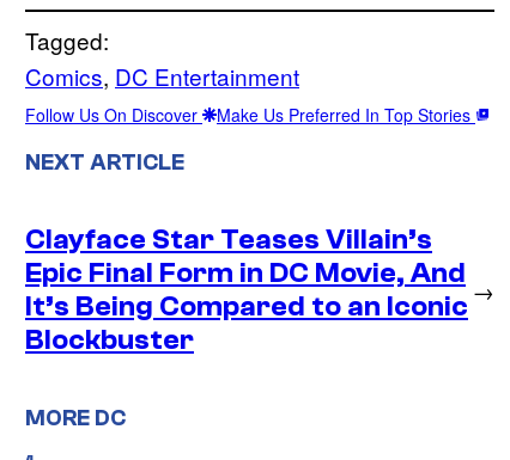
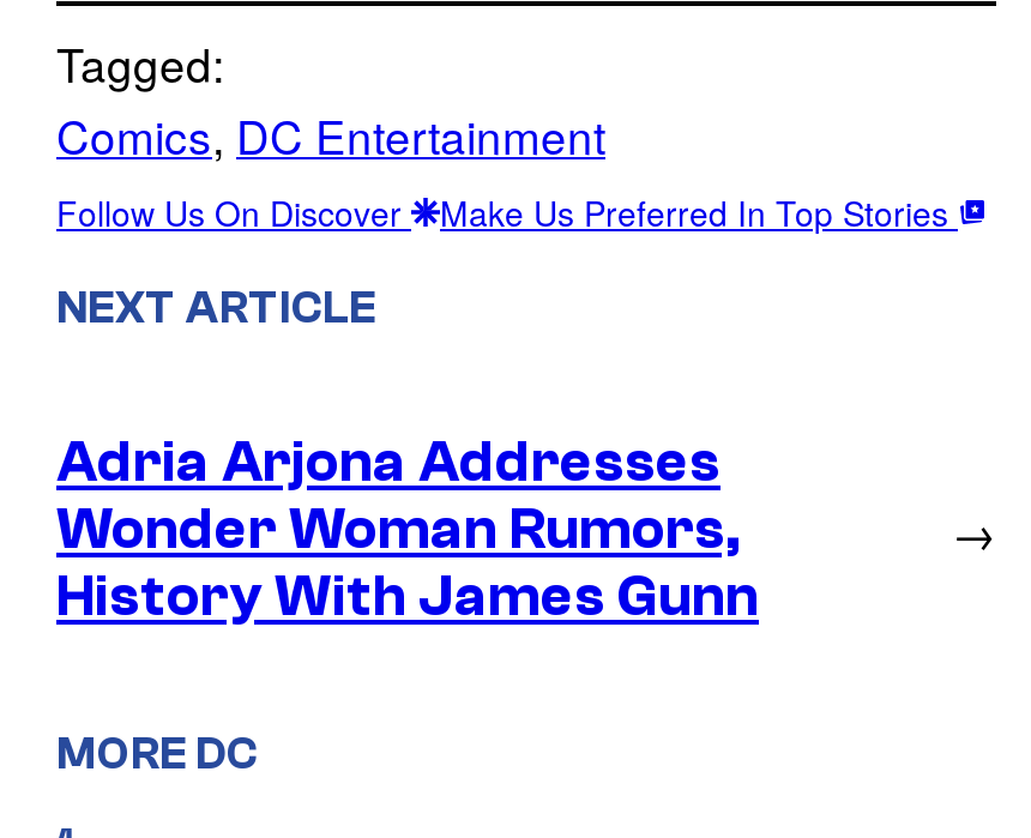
- Clayface Star Teases Villain’s
- Epic Final Form in DC Movie, And
- It’s Being Compared to an Iconic
- Blockbuster
+ Adria Arjona Addresses
+ Wonder Woman Rumors,
+ History With James Gunn
